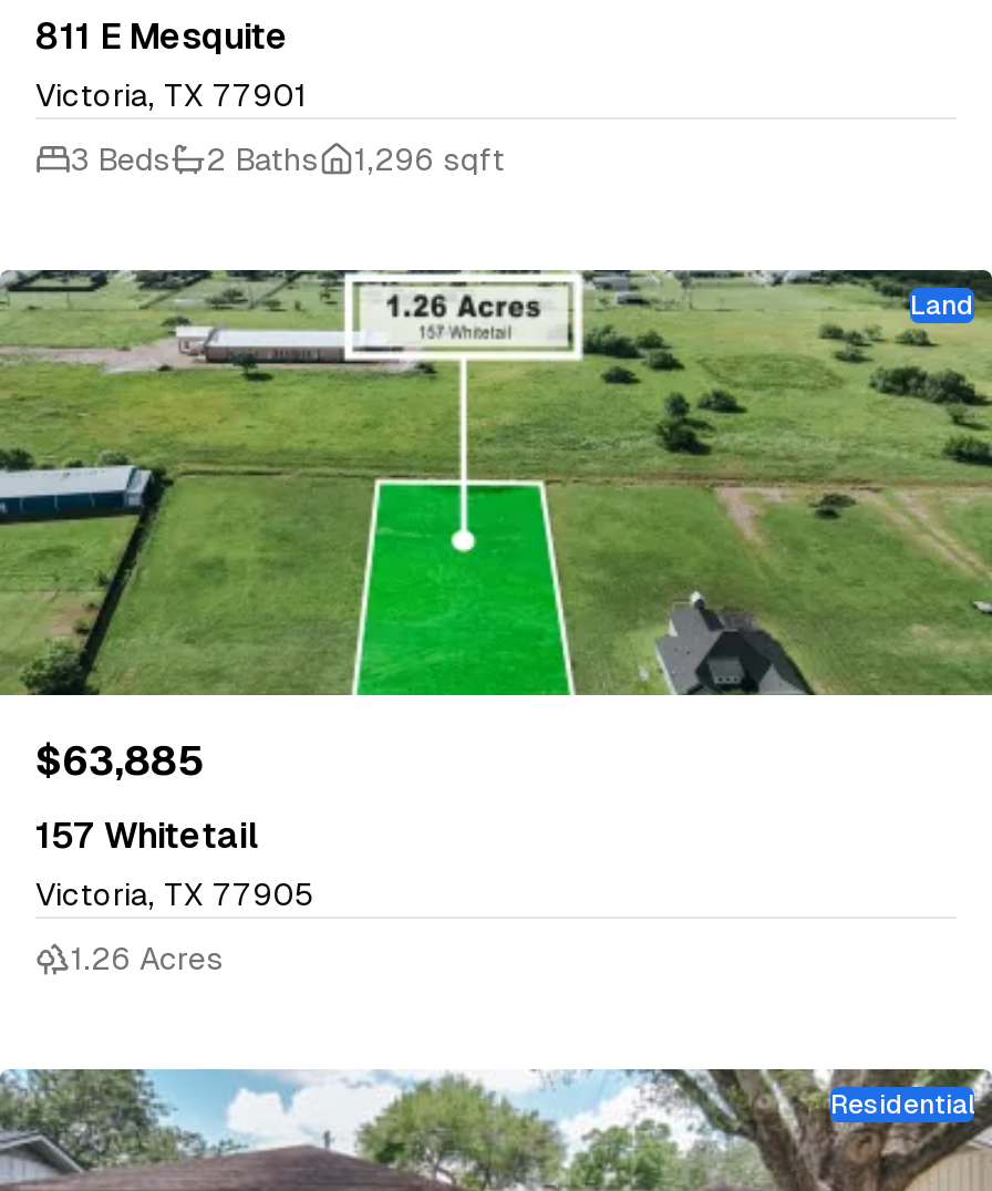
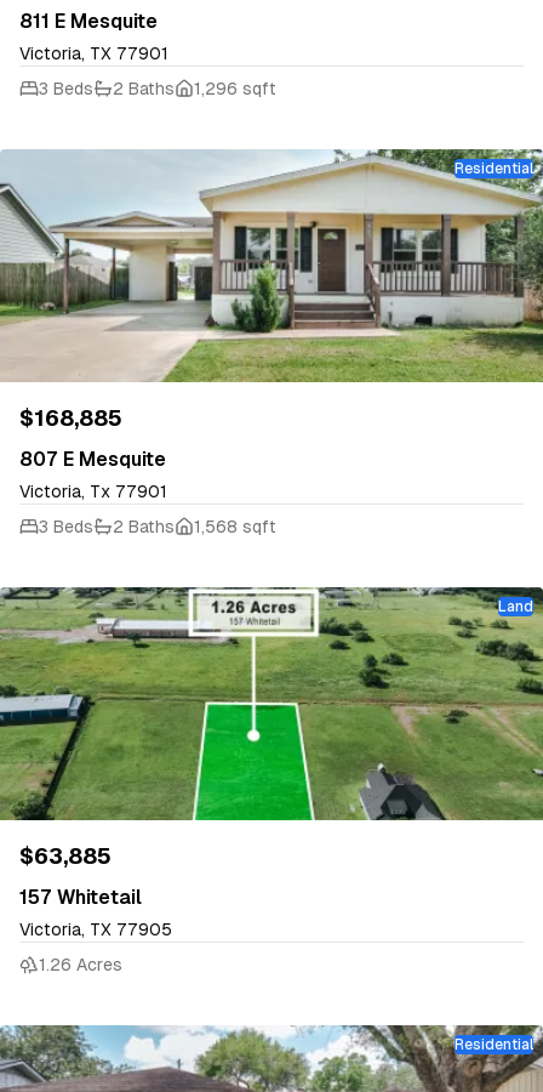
+ [image]
+ Residential

+ $168,885
+ 807 E Mesquite
+ Victoria, Tx 77901
+ 3 Beds
+ 2 Baths
+ 1,568 sqft
